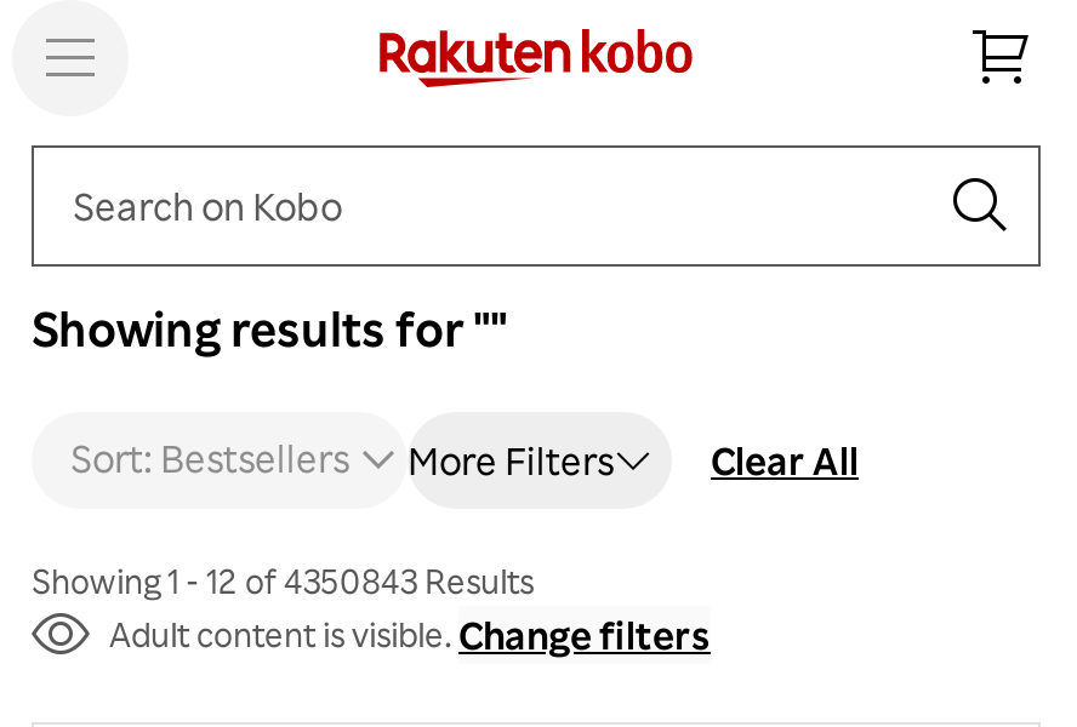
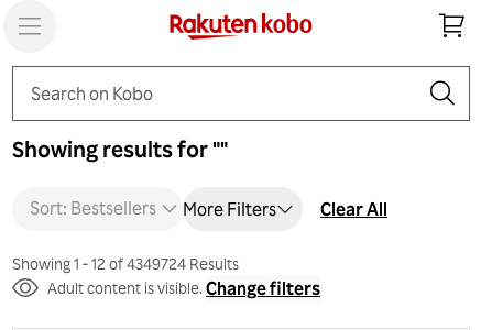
- Showing 1 - 12 of 4350843 Results
+ Showing 1 - 12 of 4349724 Results
